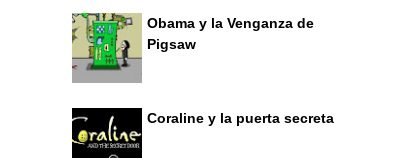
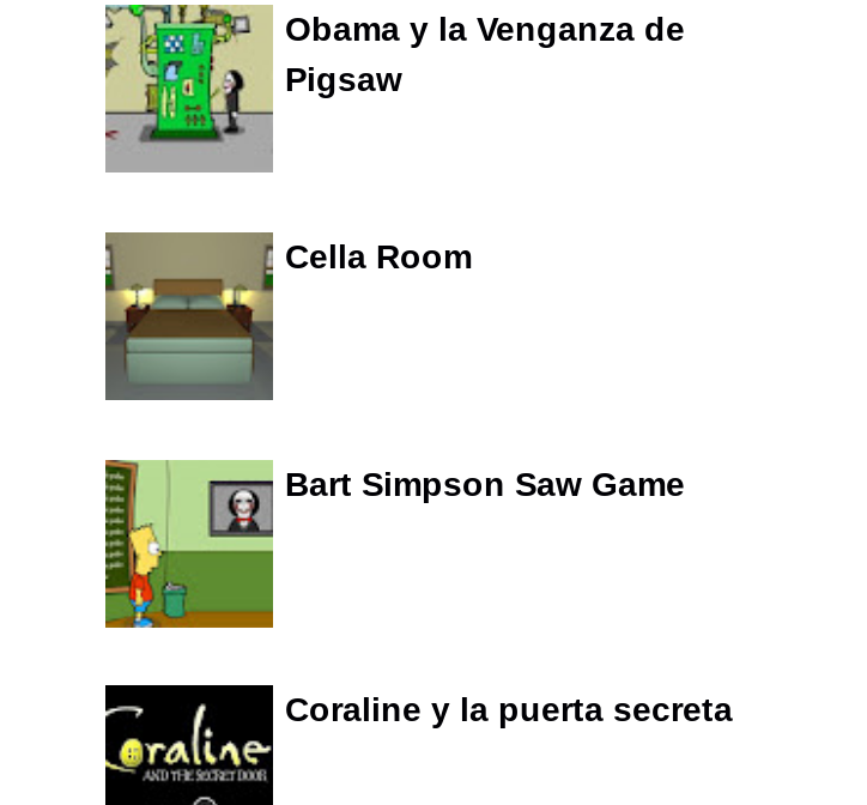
+ [image]
+ Cella Room

+ [image]
+ Bart Simpson Saw Game
